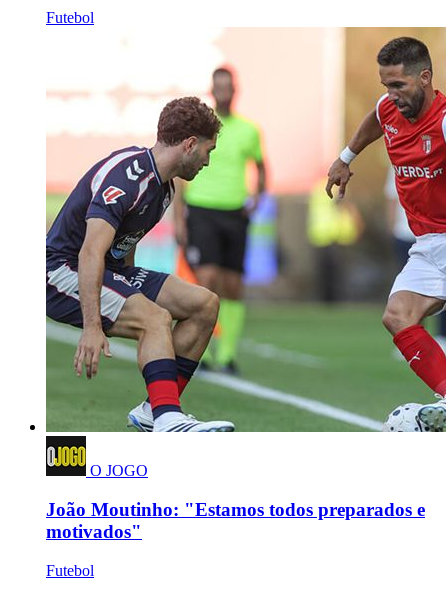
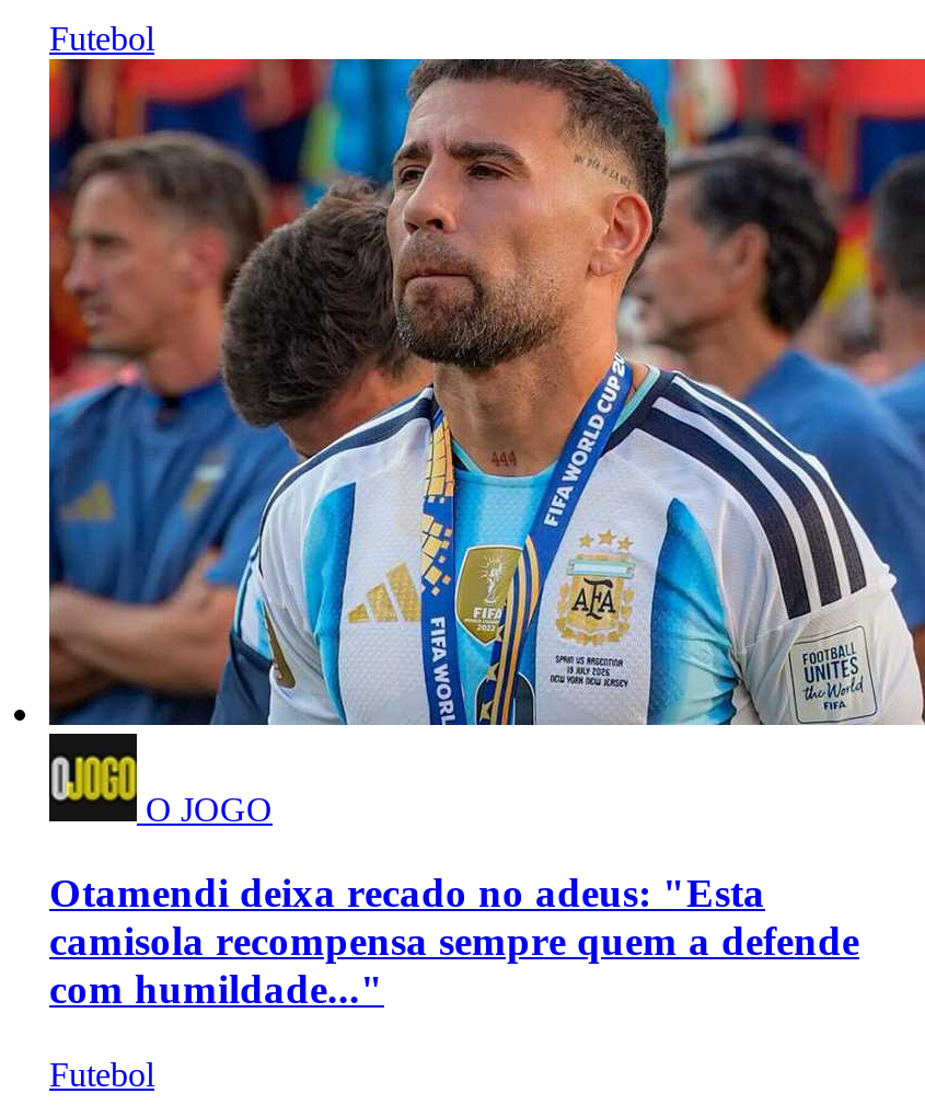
- [image]
+ [image]

moved up: O JOGO

- João Moutinho: "Estamos todos preparados e
- motivados"
+ Otamendi deixa recado no adeus: "Esta
+ camisola recompensa sempre quem a defende
+ com humildade..."
